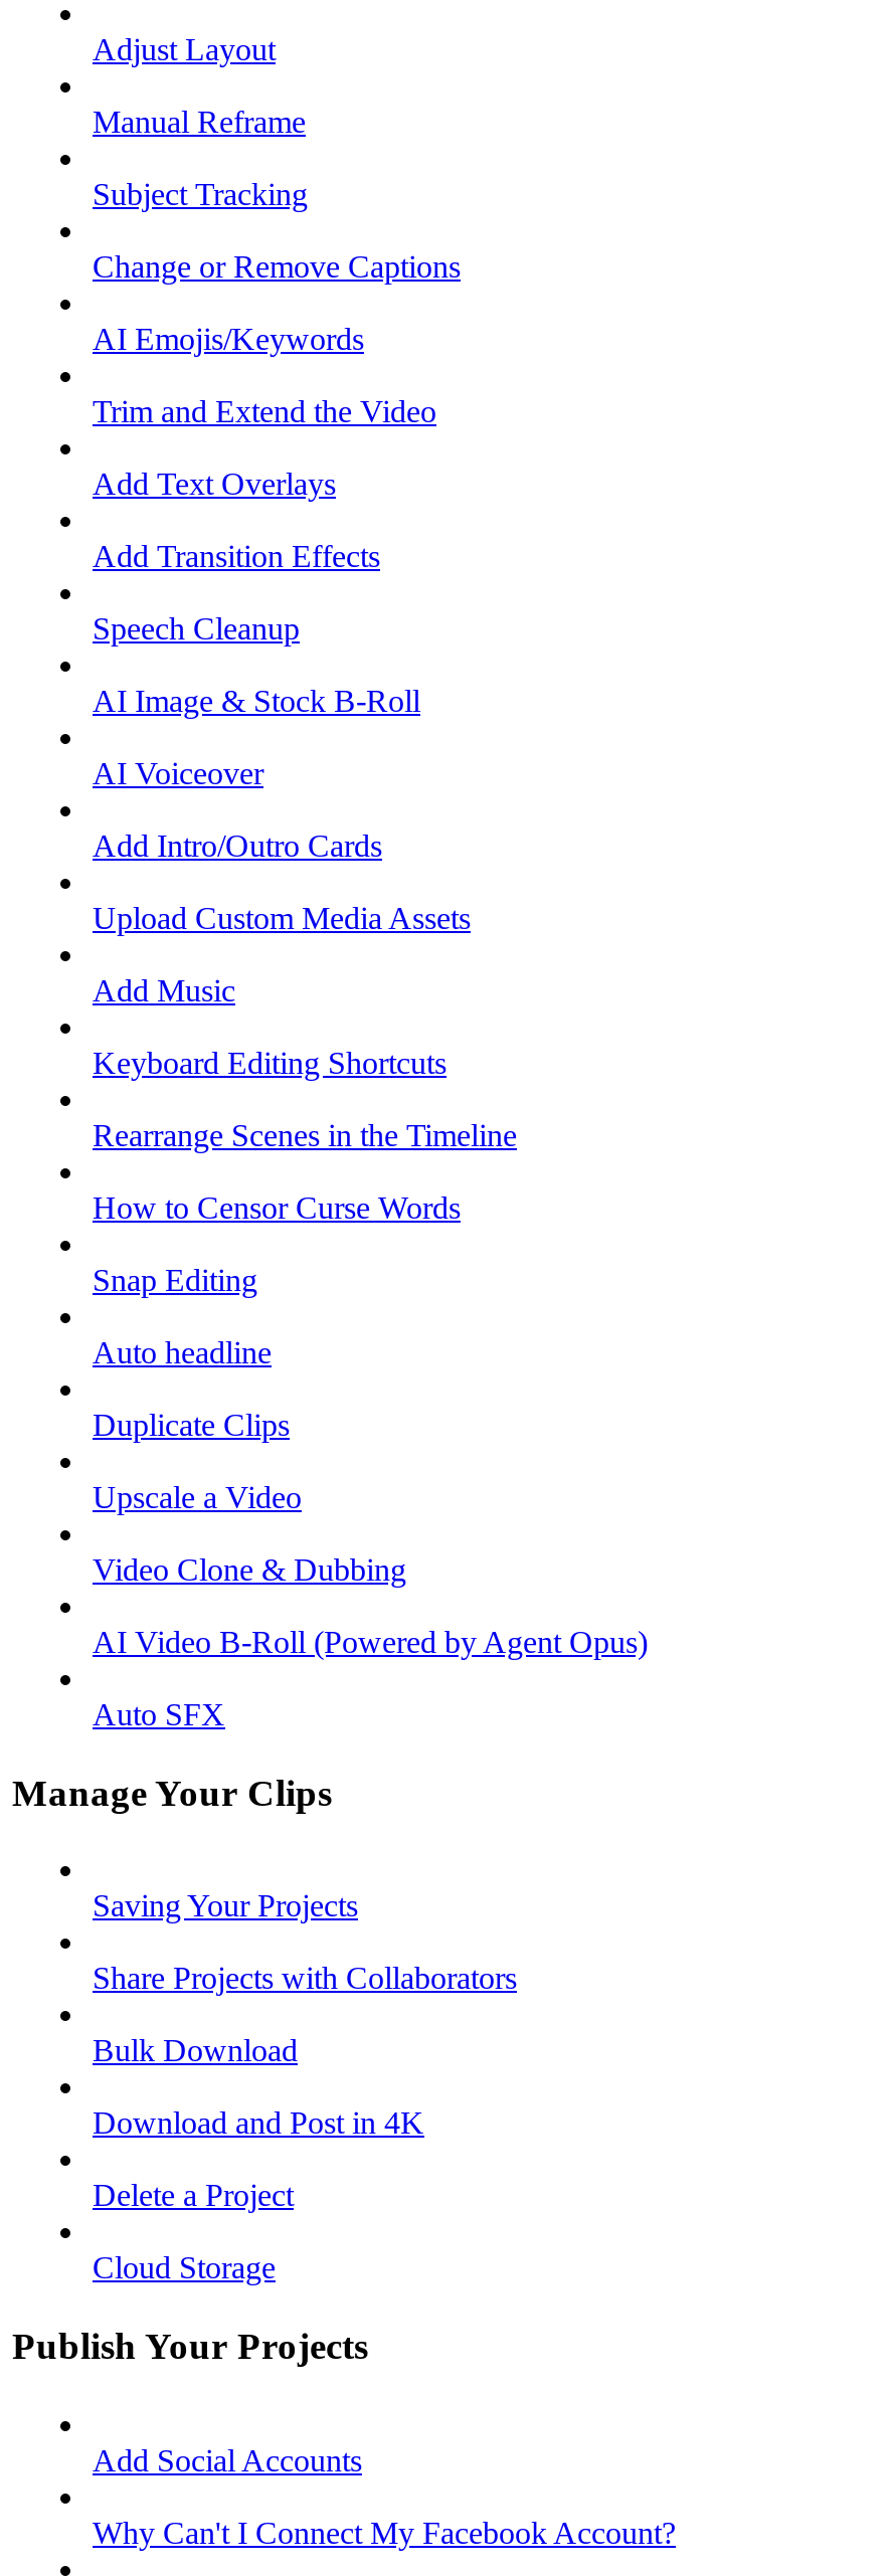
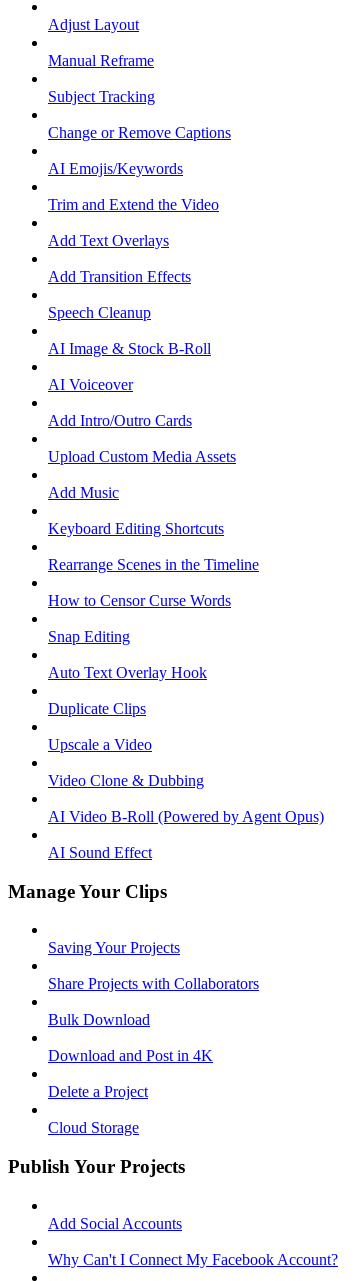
- Auto headline
+ Auto Text Overlay Hook

- Auto SFX
+ AI Sound Effect
